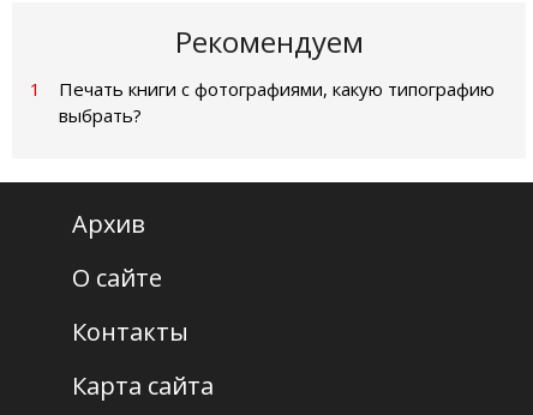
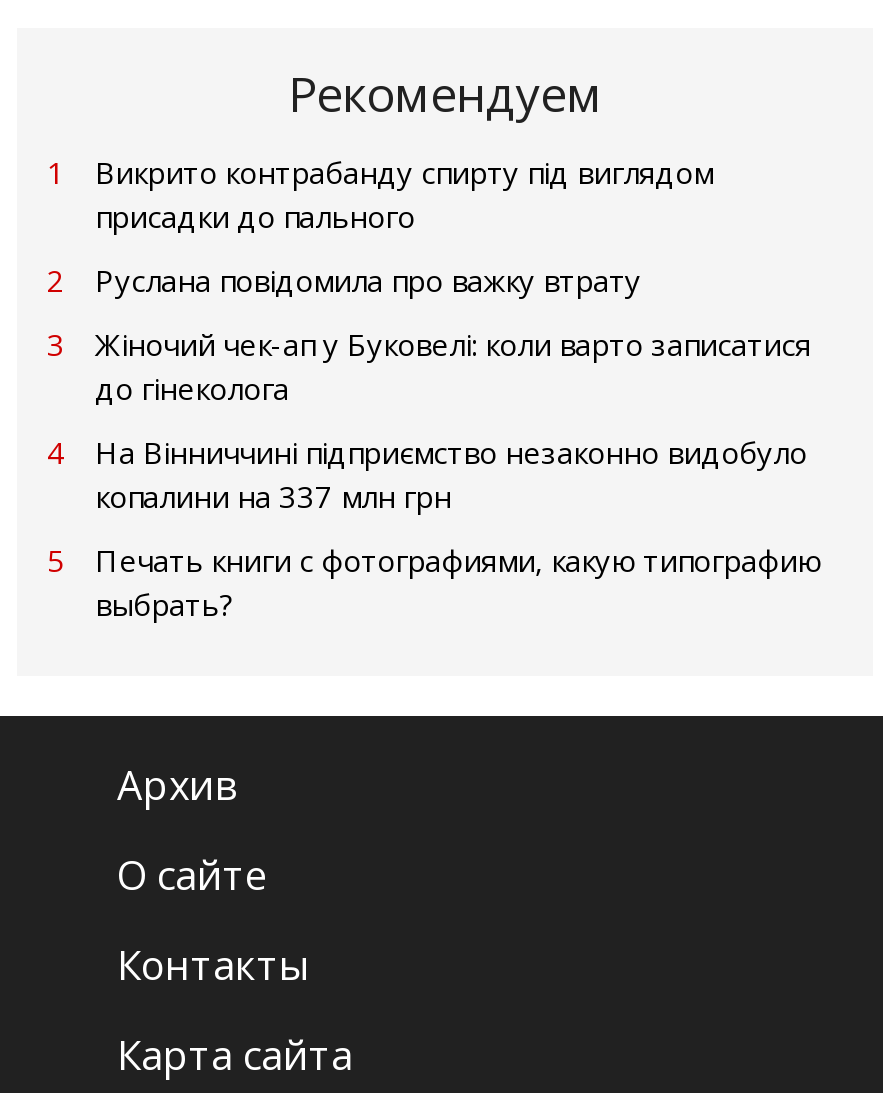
+ Викрито контрабанду спирту під виглядом
+ присадки до пального
+ 2
+ Руслана повідомила про важку втрату
+ 3
+ Жіночий чек-ап у Буковелі: коли варто записатися
+ до гінеколога
+ 4
+ На Вінниччині підприємство незаконно видобуло
+ копалини на 337 млн грн
+ 5
